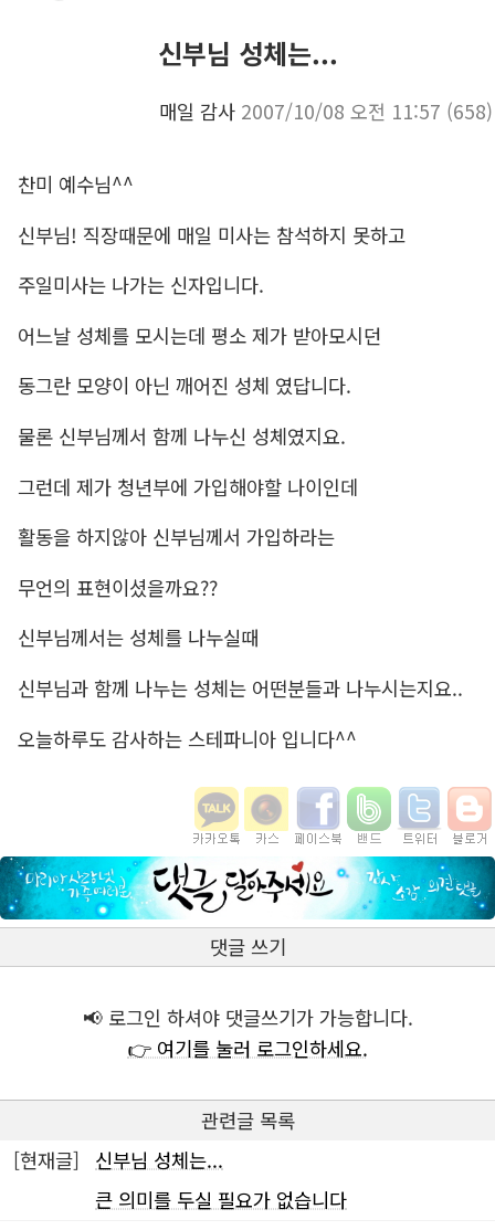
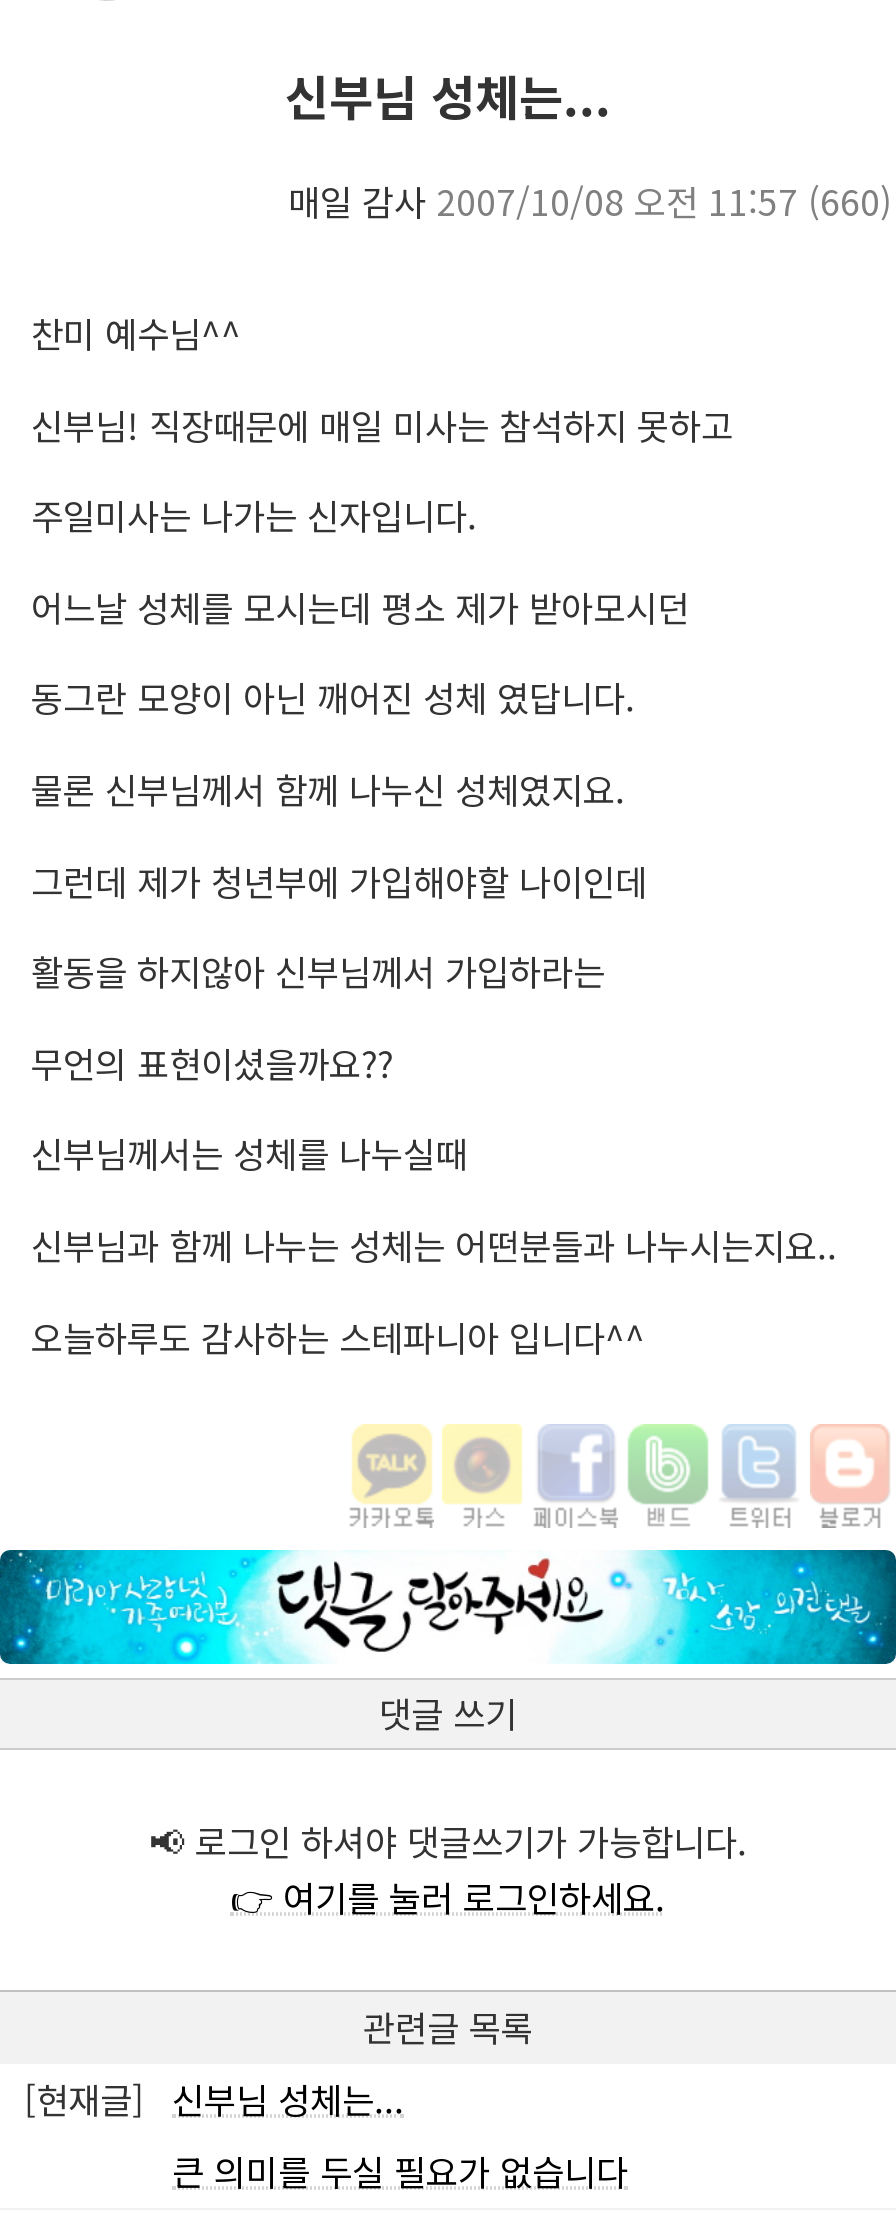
- 매일 감사 2007/10/08 오전 11:57 (658)
+ 매일 감사 2007/10/08 오전 11:57 (660)
